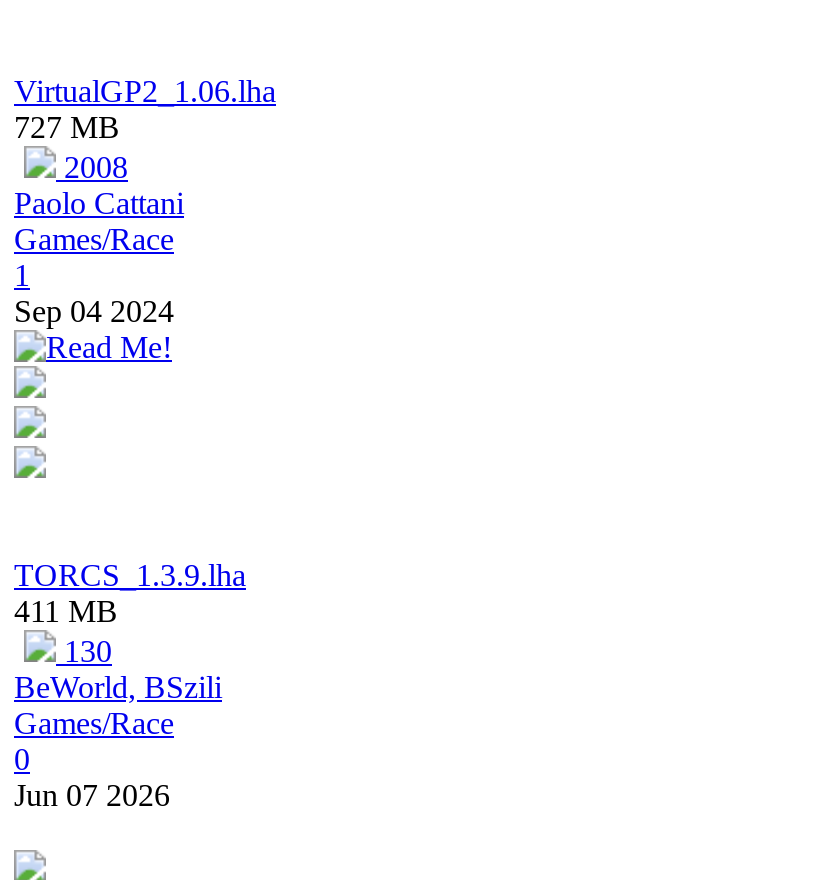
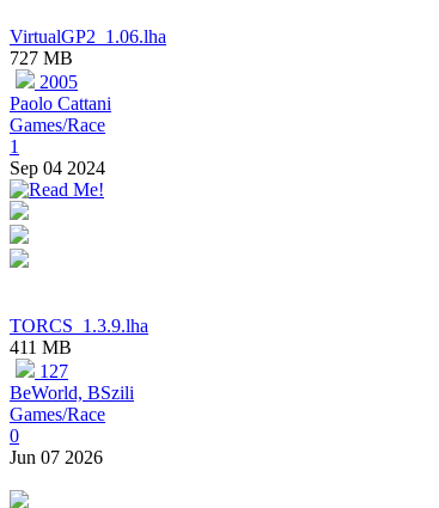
- 2008
+ 2005

- 130
+ 127
